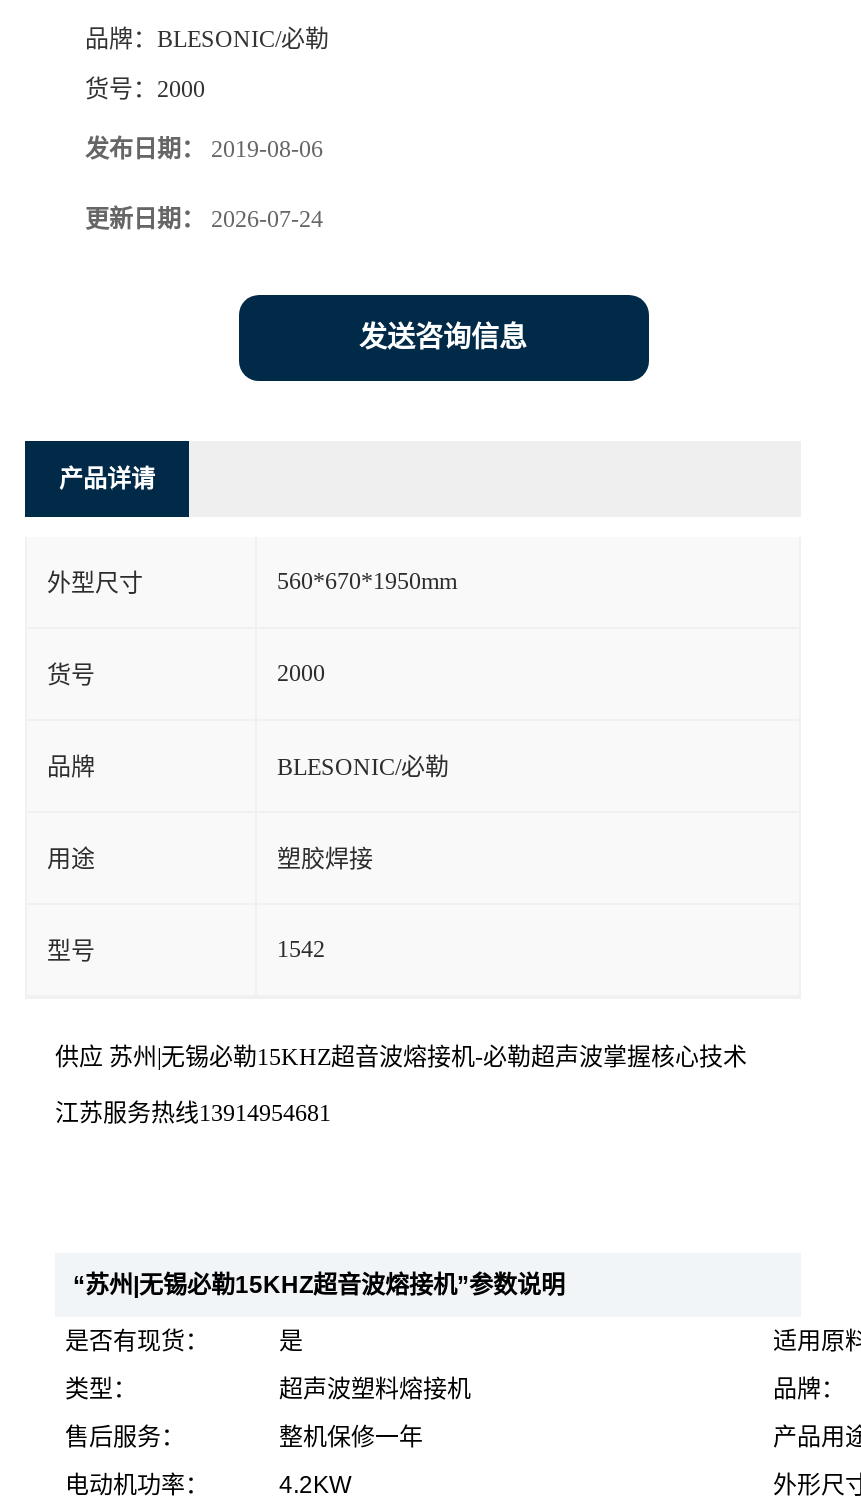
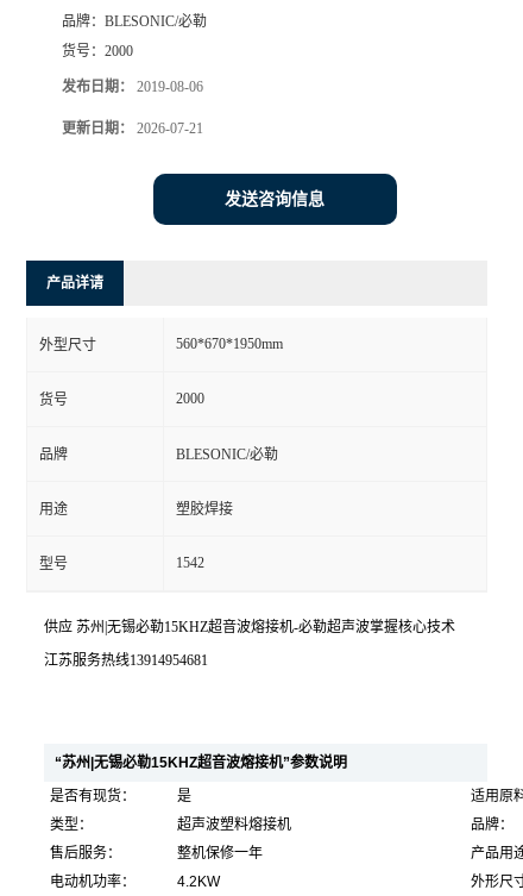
- 更新日期：2026-07-24
+ 更新日期：2026-07-21
